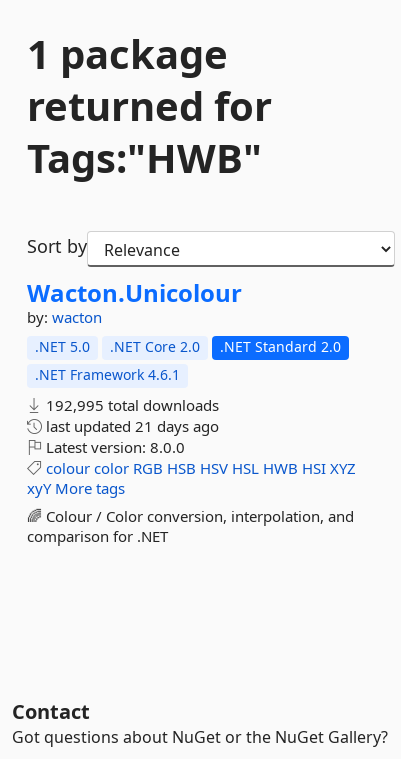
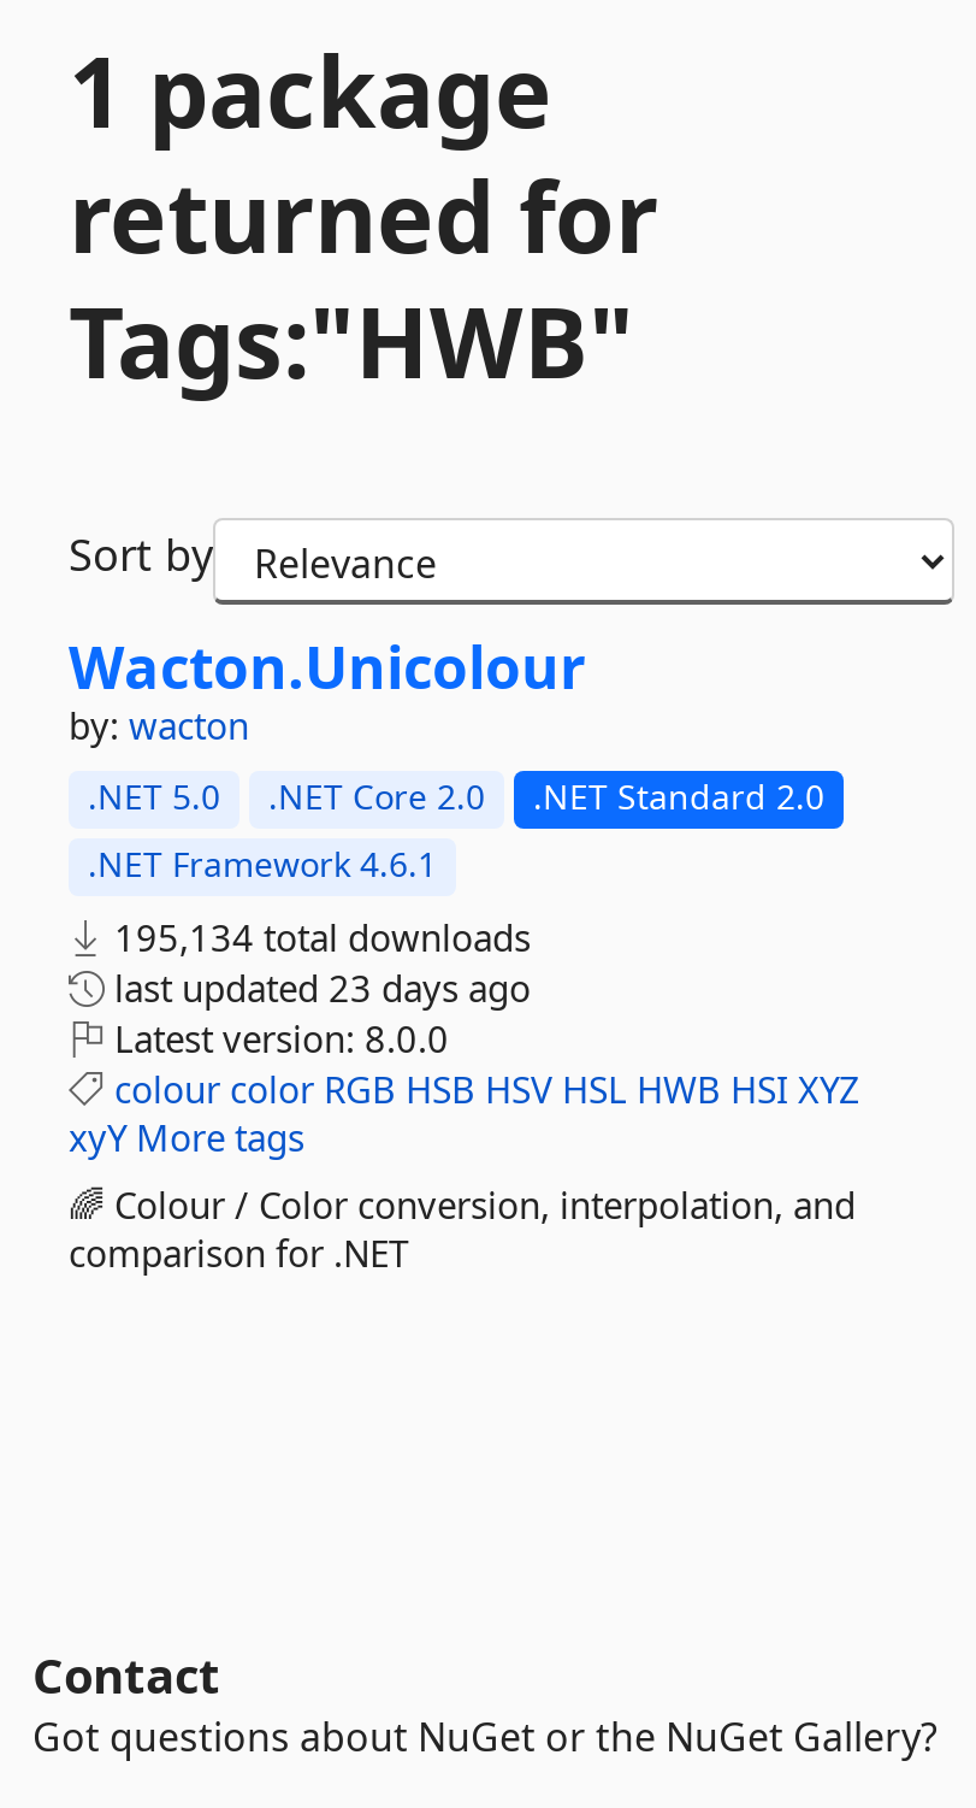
- 192,995 total downloads
+ 195,134 total downloads

- last updated 21 days ago
+ last updated 23 days ago
